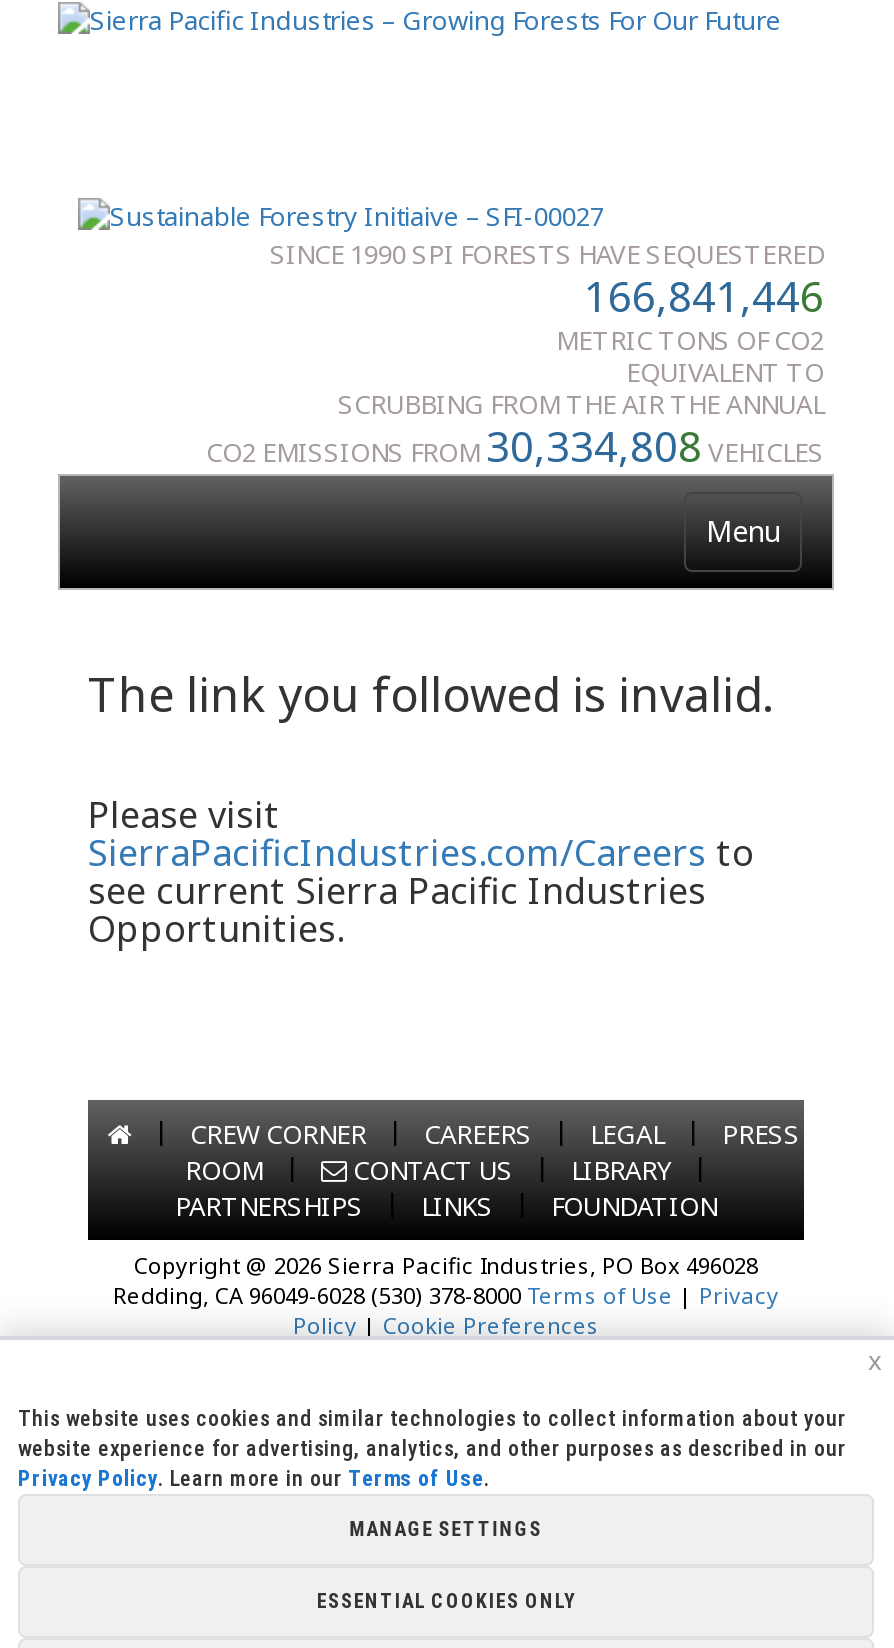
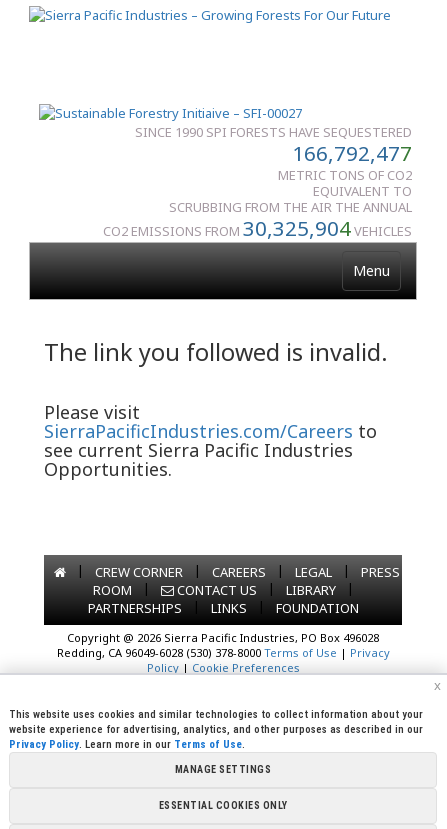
- 166,841,446
+ 166,792,477

- CO2 EMISSIONS FROM30,334,808VEHICLES
+ CO2 EMISSIONS FROM30,325,904VEHICLES
